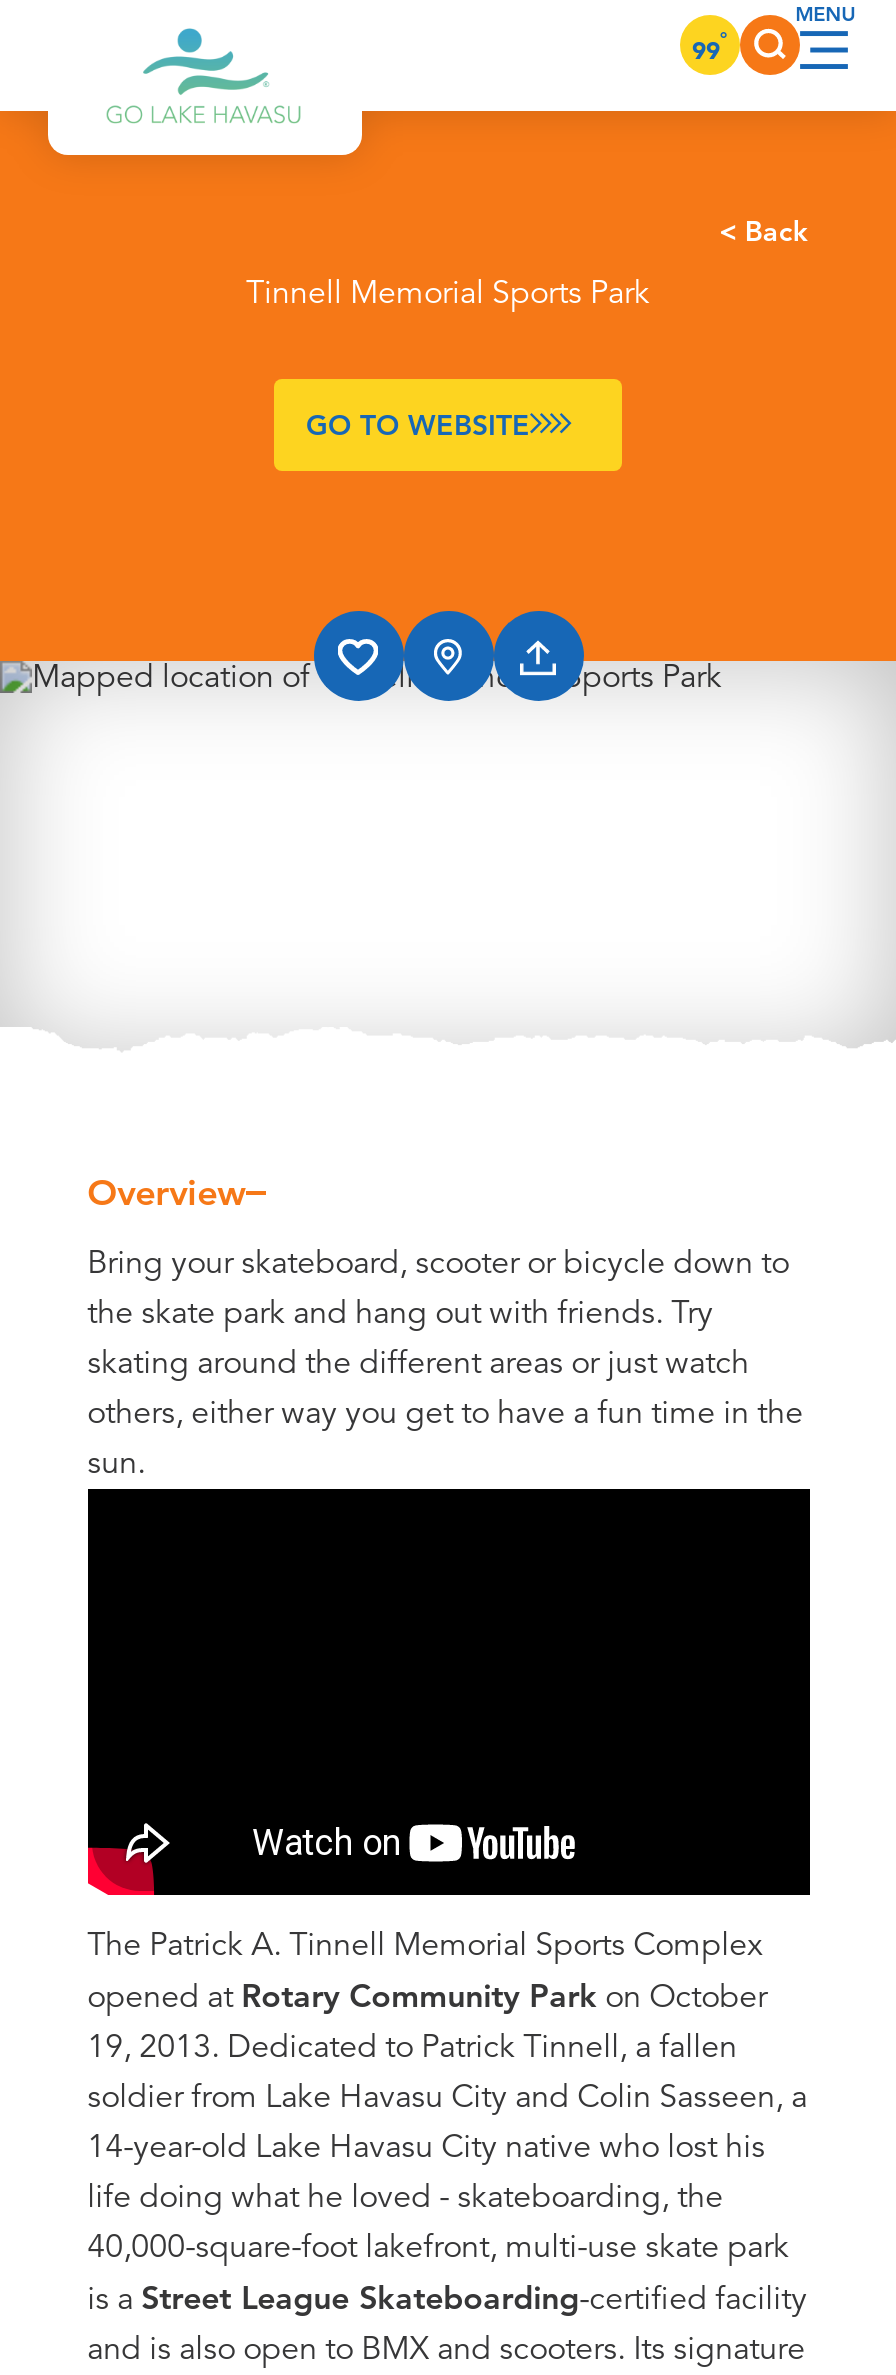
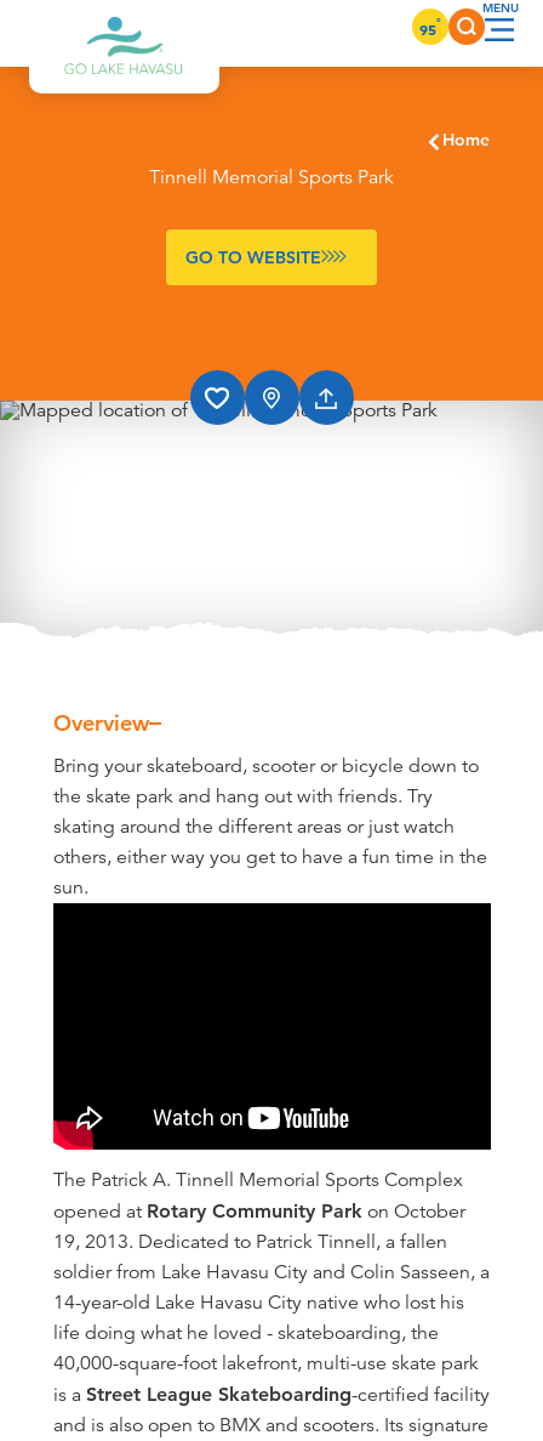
- 99°
+ 95°

- < Back
+ Home
